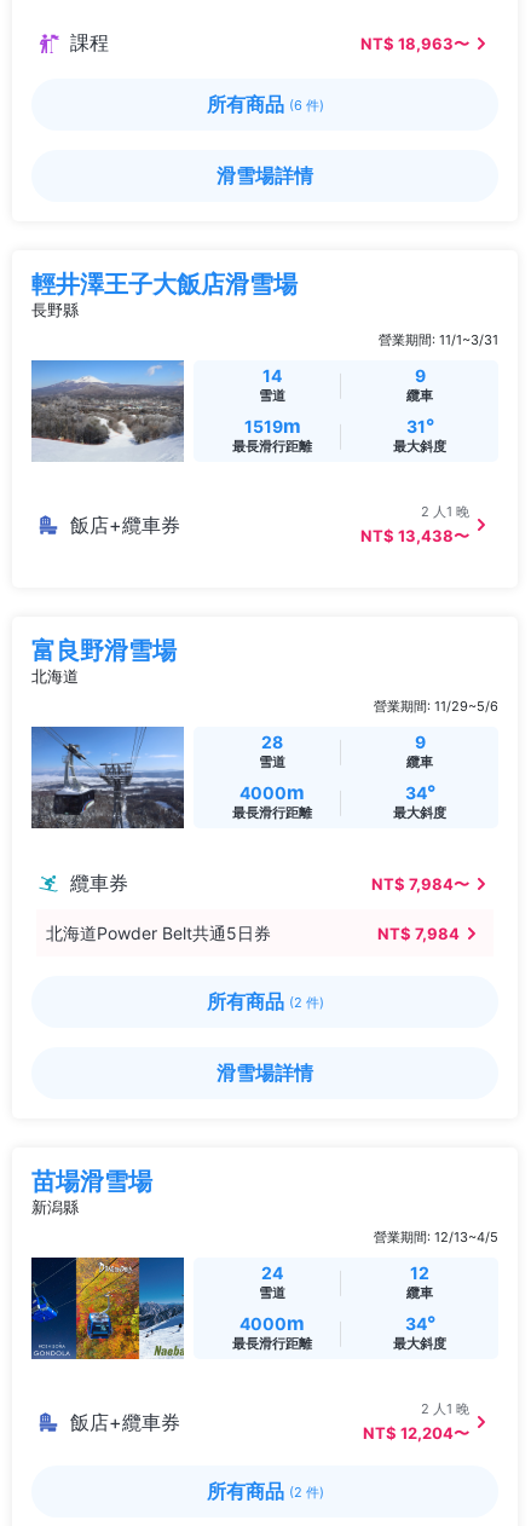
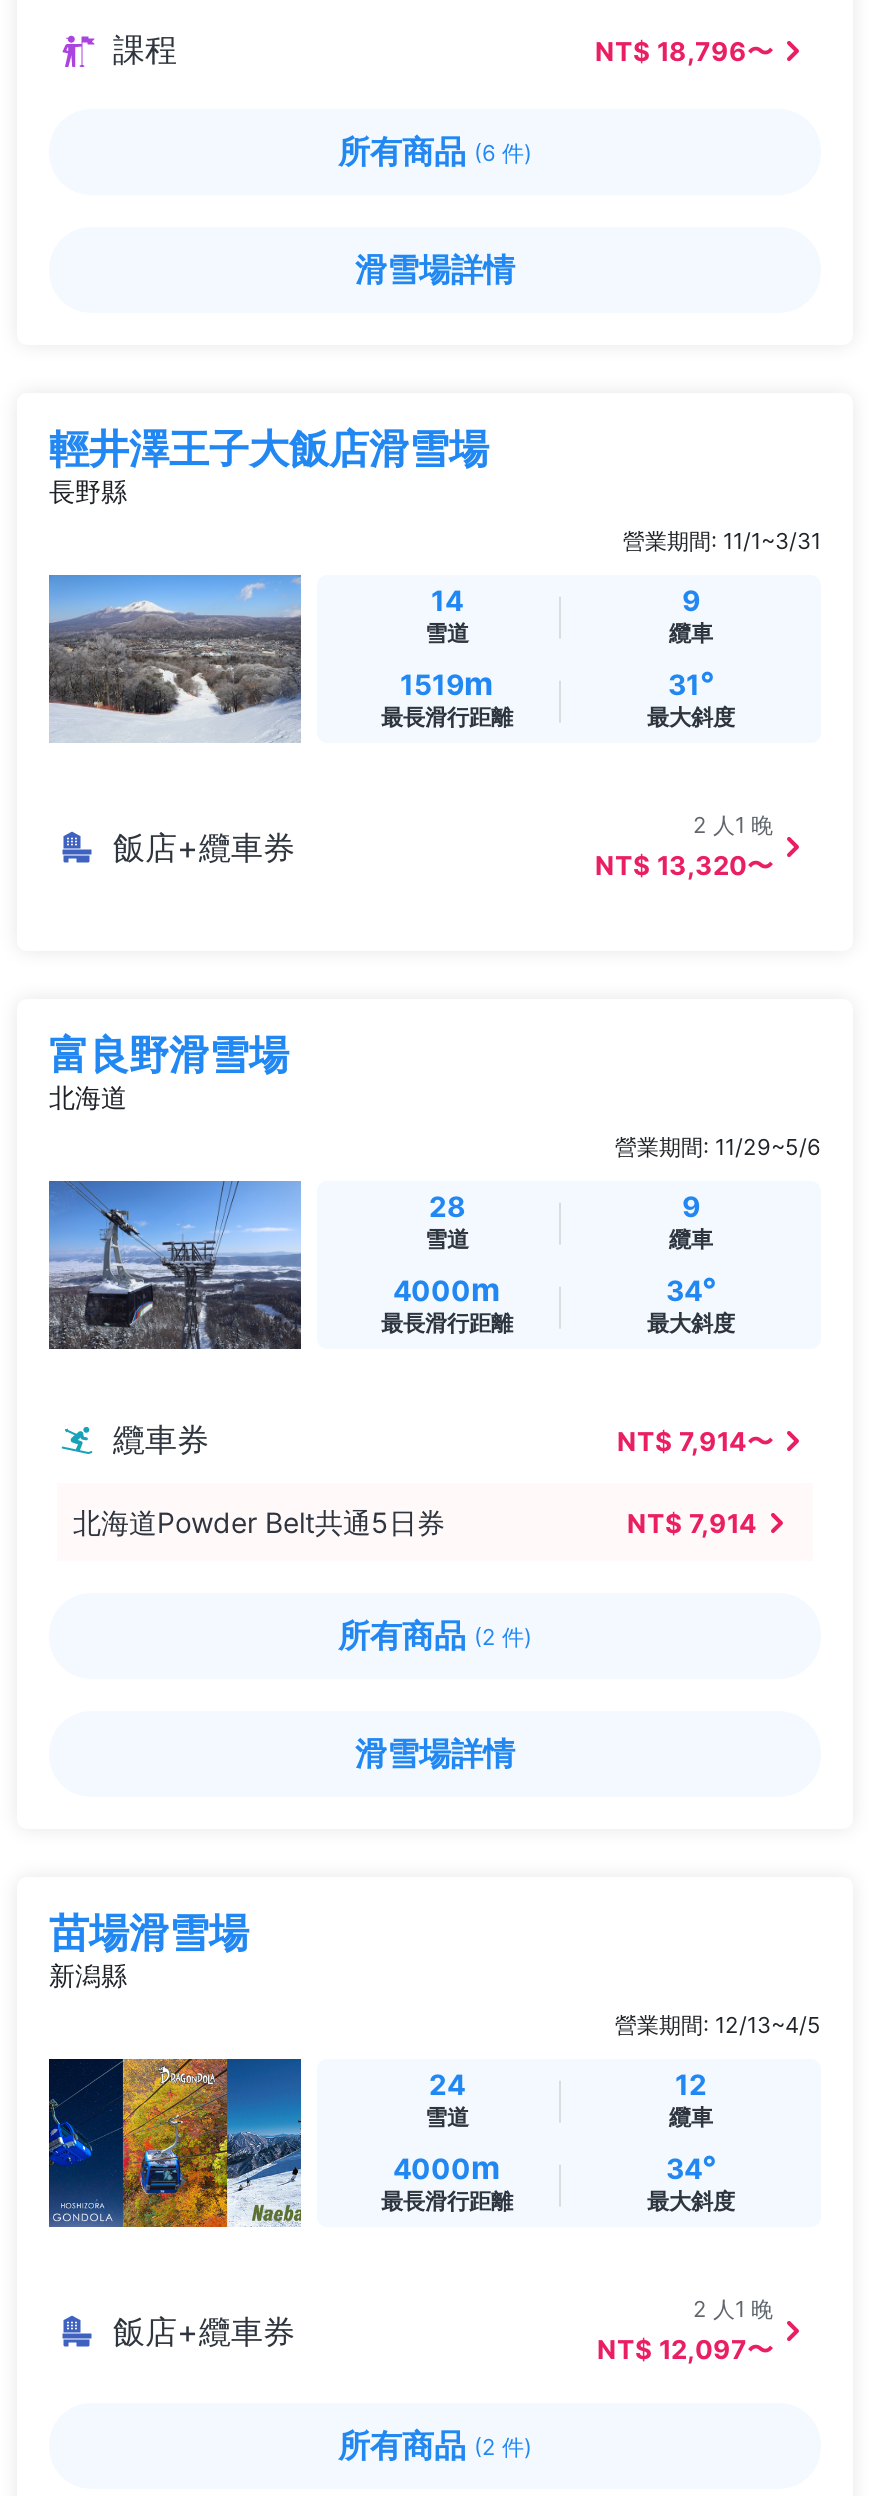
- NT$ 18,963〜
+ NT$ 18,796〜

- NT$ 13,438〜
+ NT$ 13,320〜

- NT$ 7,984〜
+ NT$ 7,914〜

- NT$ 7,984
+ NT$ 7,914

- NT$ 12,204〜
+ NT$ 12,097〜
